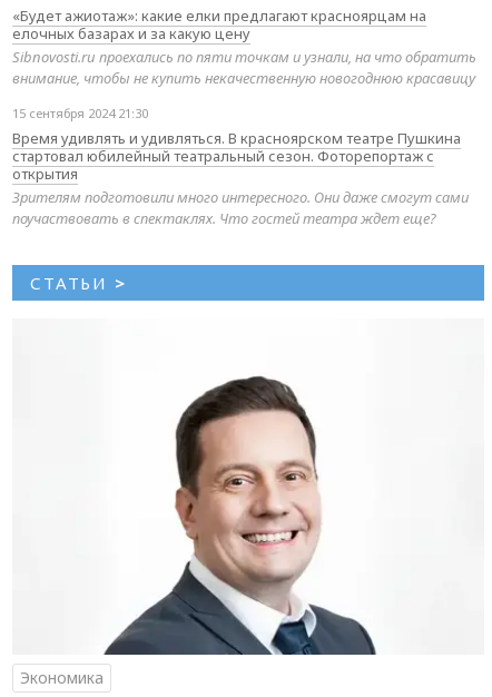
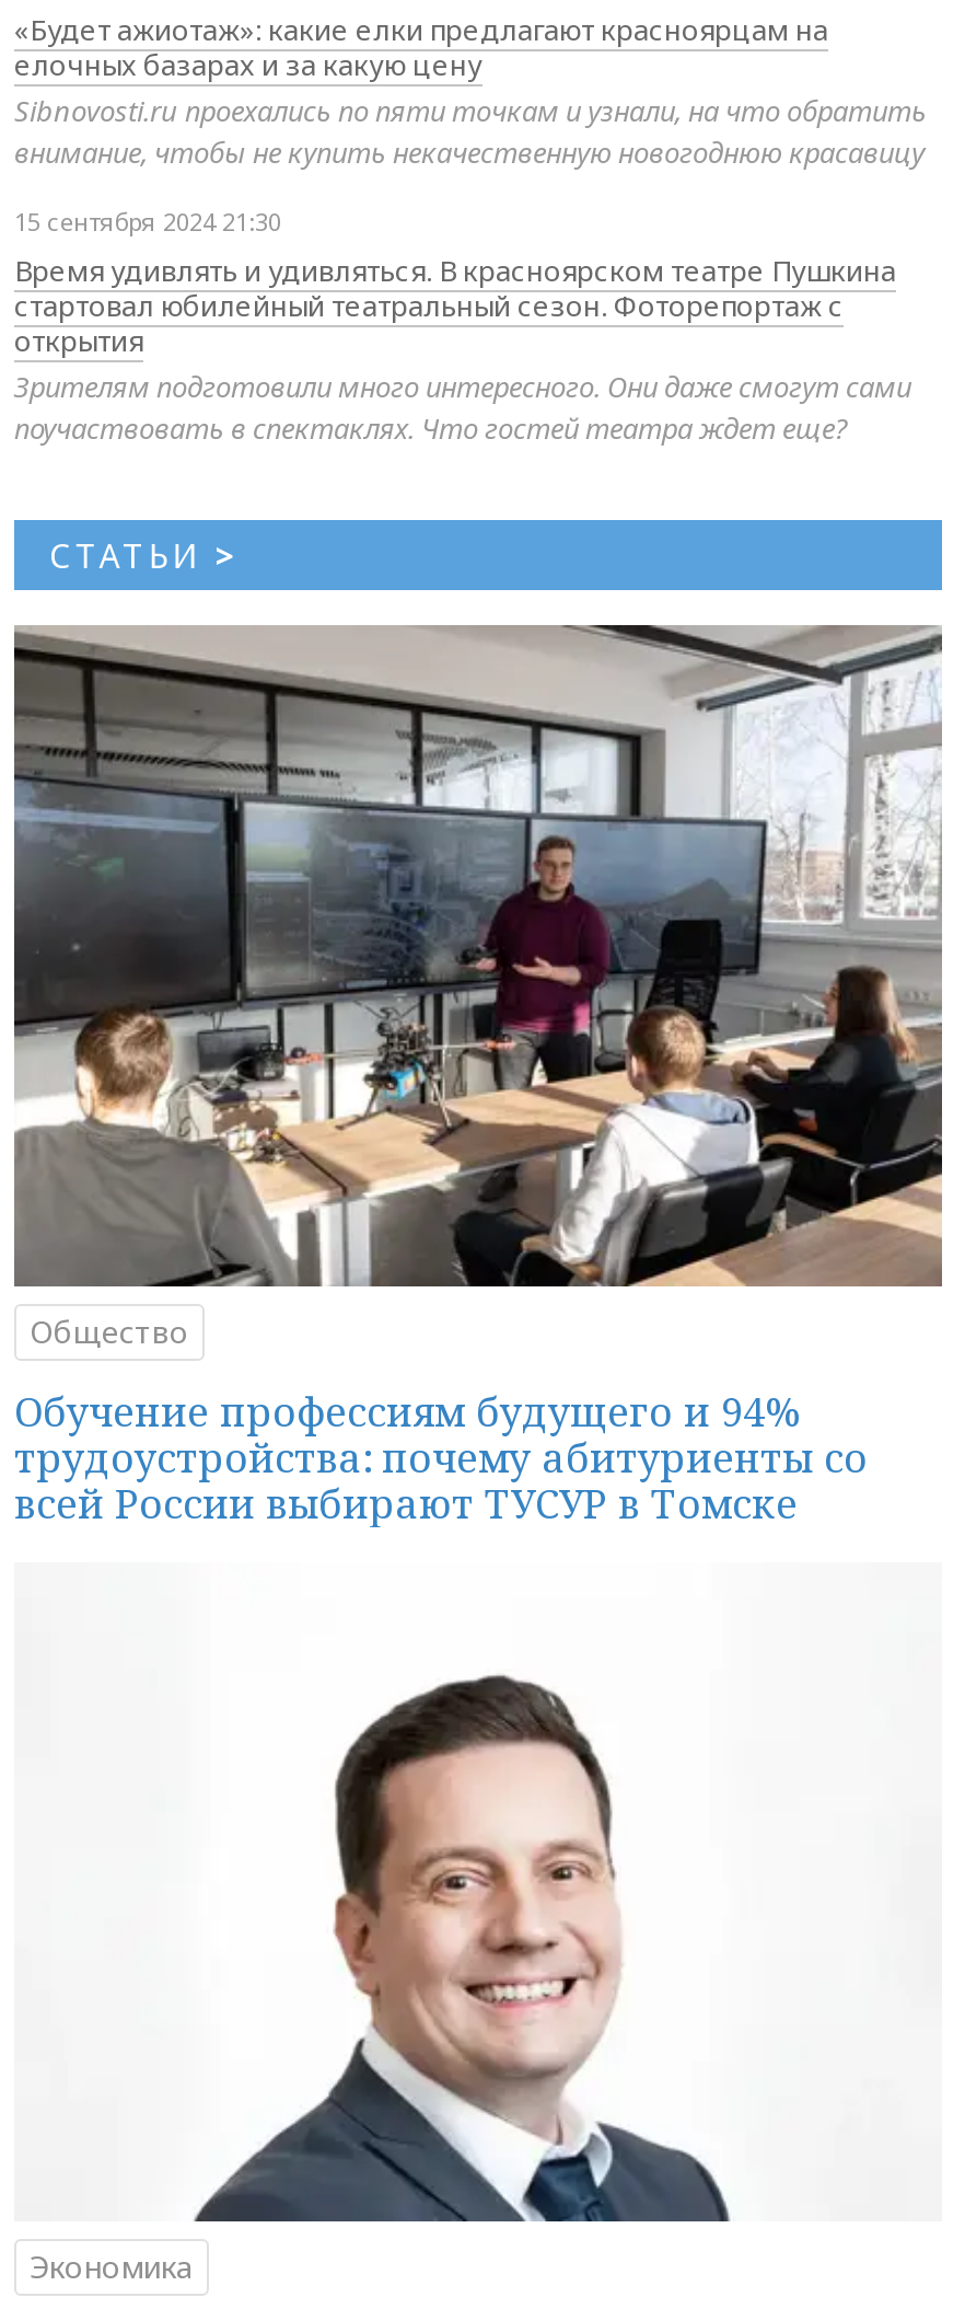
+ [image]
+ Общество
+ Обучение профессиям будущего и 94%
+ трудоустройства: почему абитуриенты со
+ всей России выбирают ТУСУР в Томске
